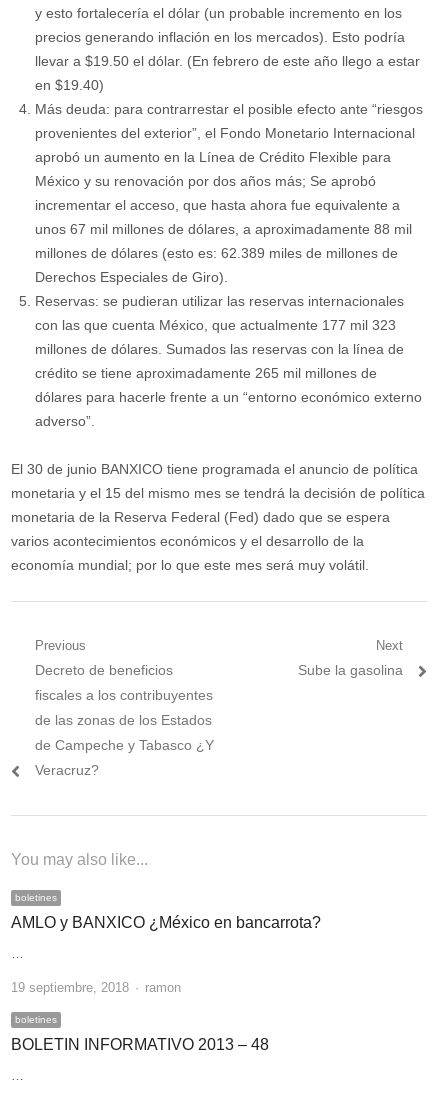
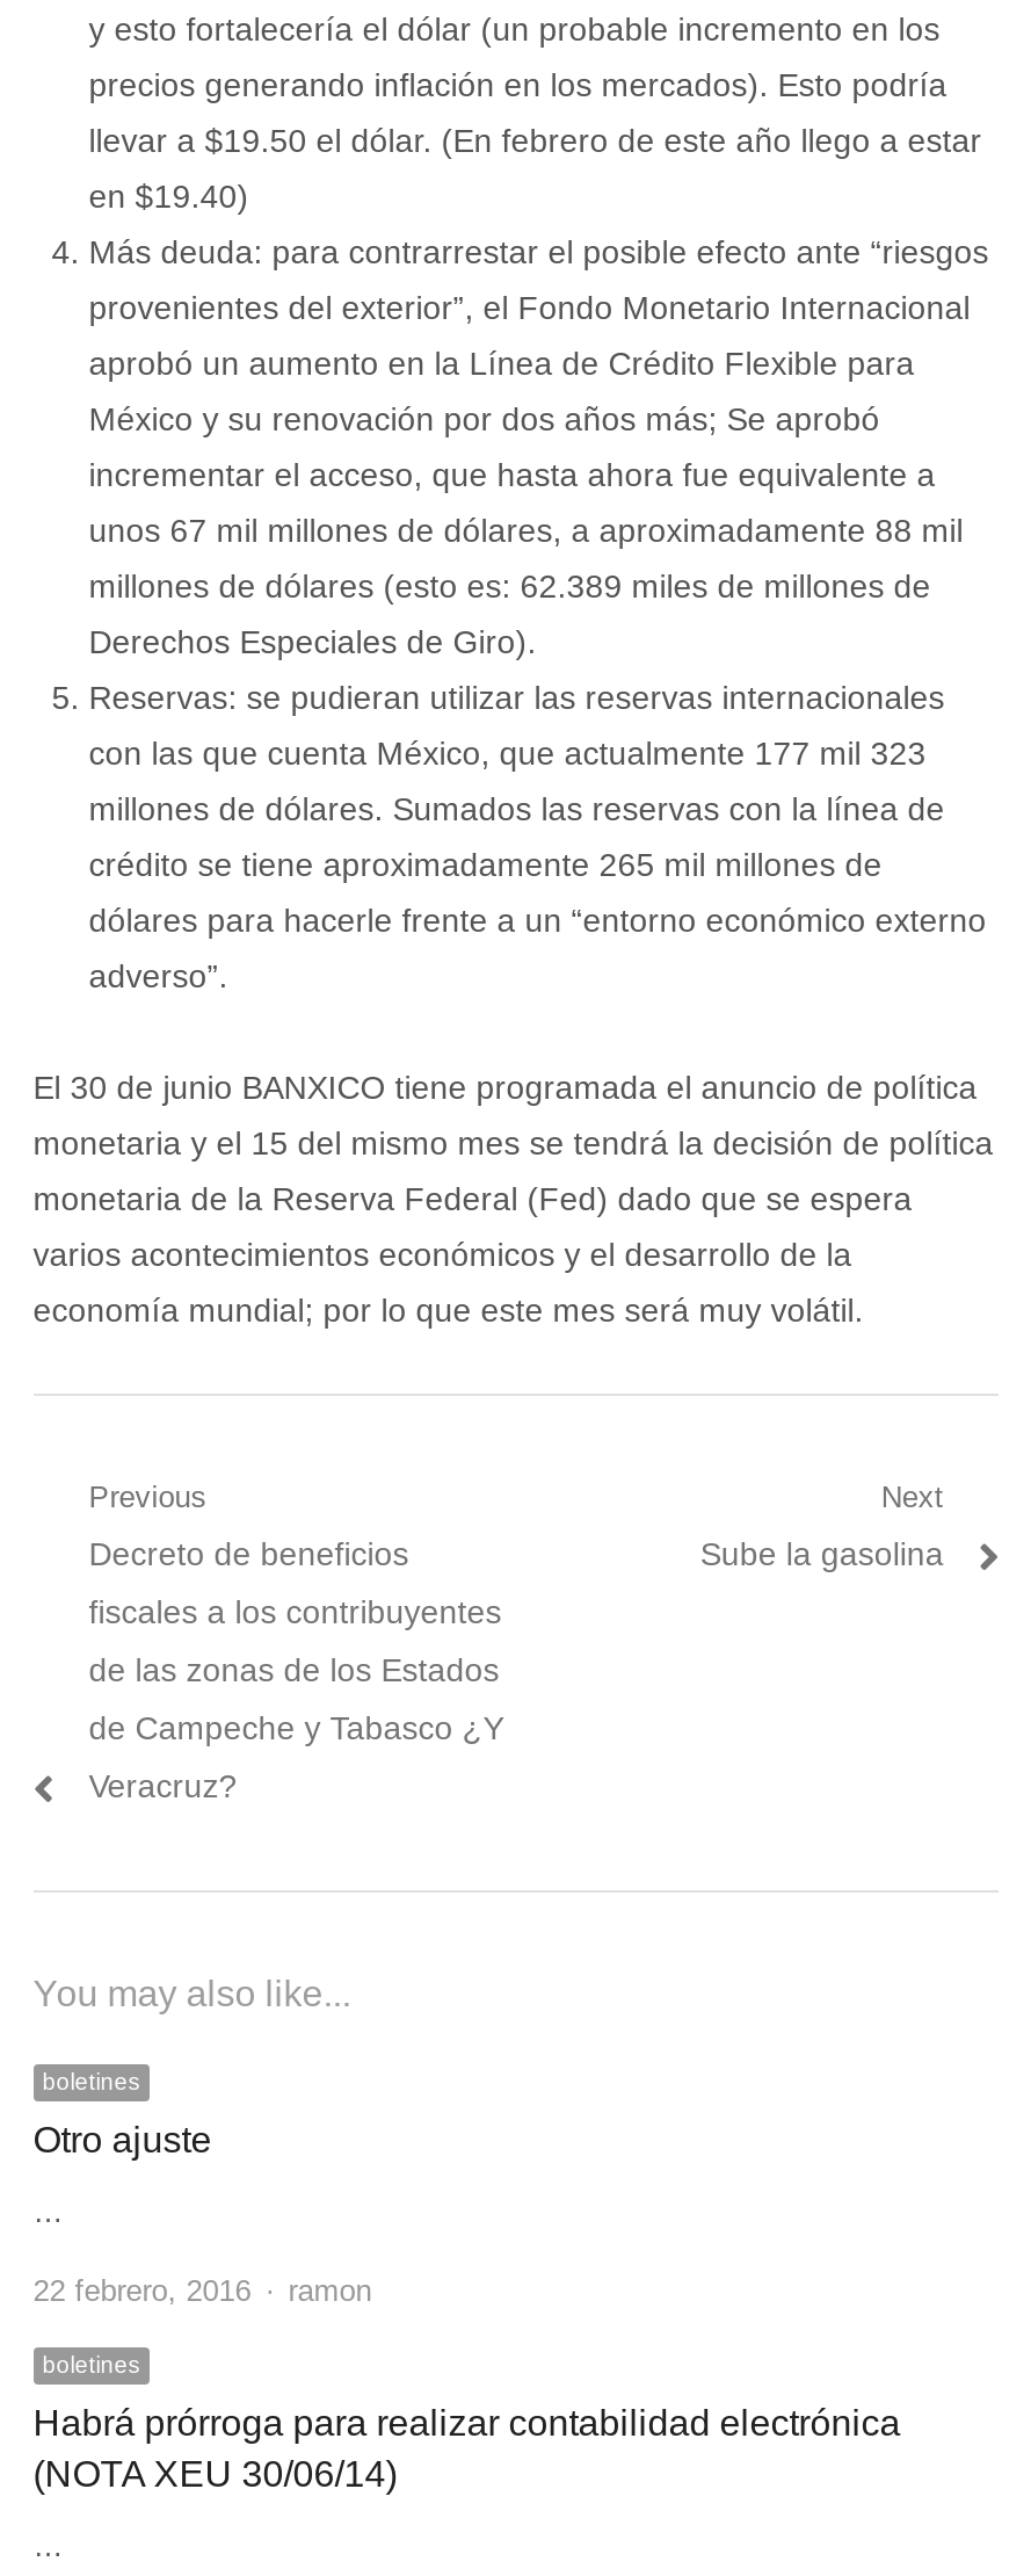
- AMLO y BANXICO ¿México en bancarrota?
+ Otro ajuste

- 19 septiembre, 2018
+ 22 febrero, 2016

- BOLETIN INFORMATIVO 2013 – 48
+ Habrá prórroga para realizar contabilidad electrónica
+ (NOTA XEU 30/06/14)
